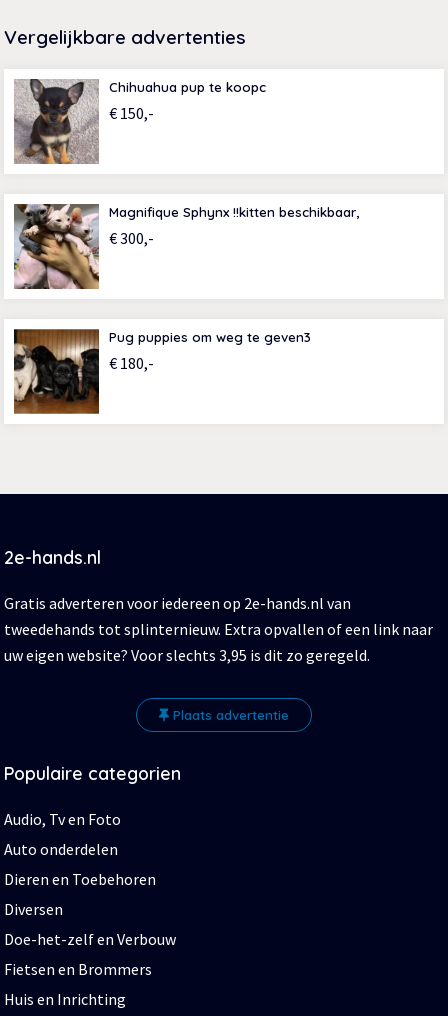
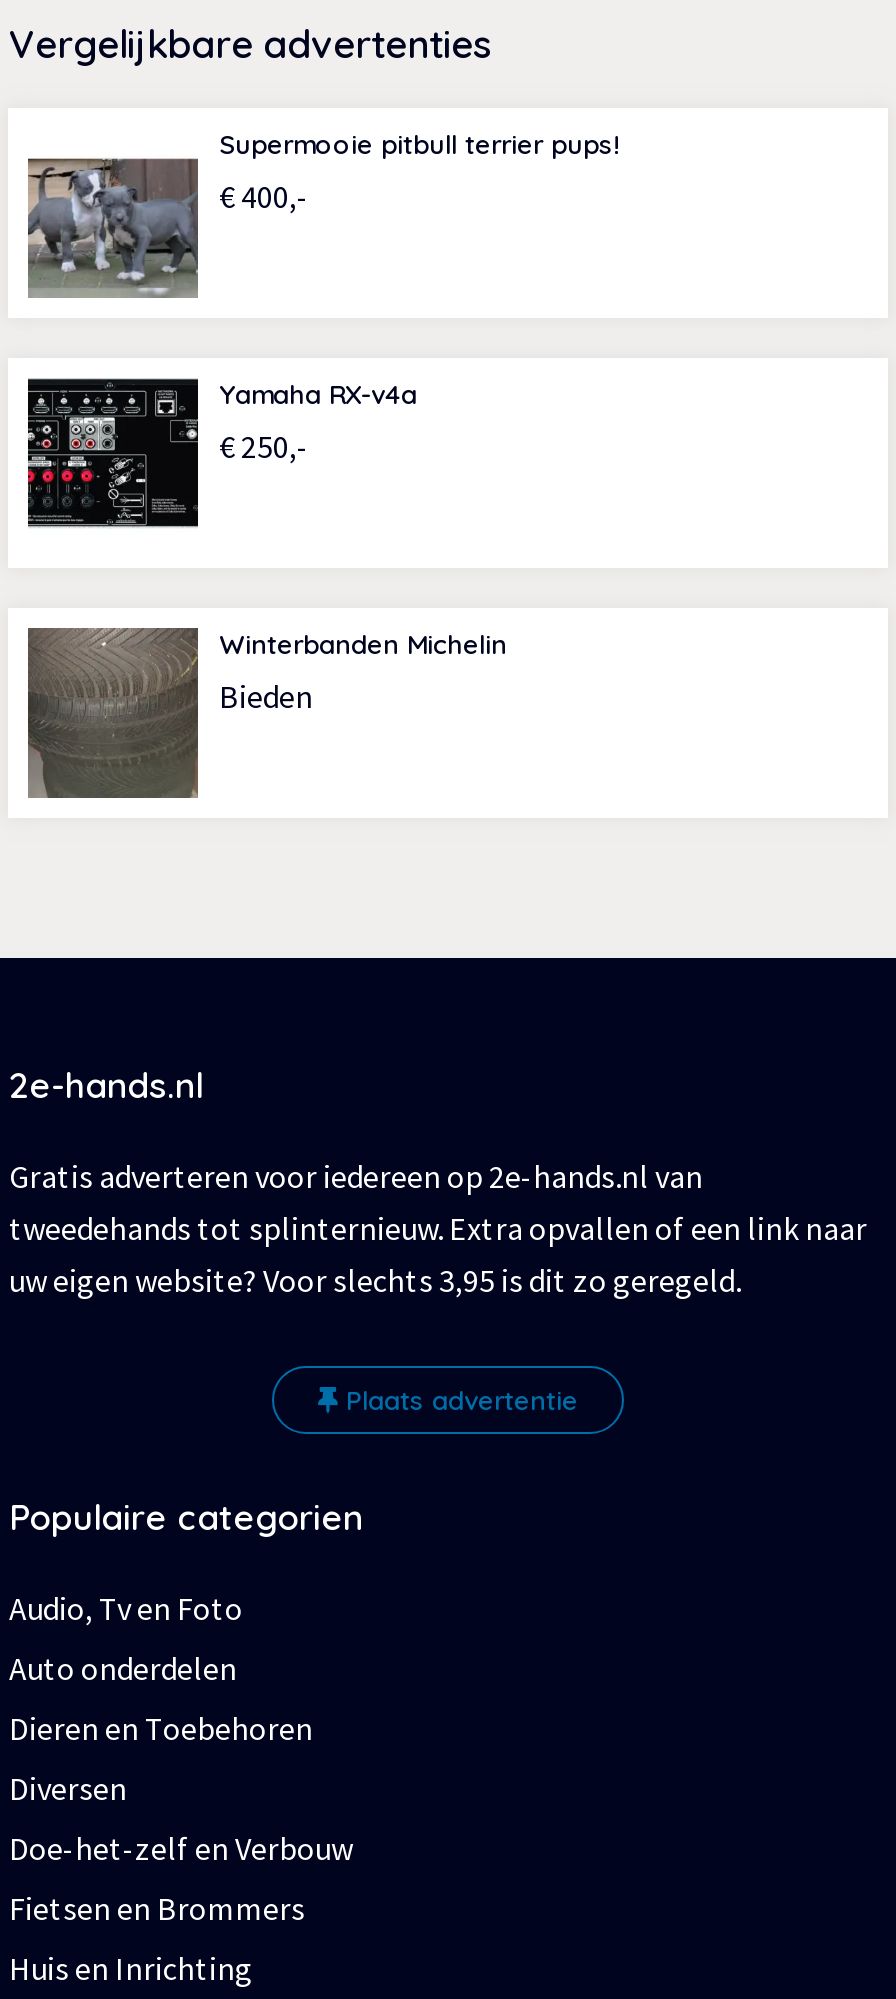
- [image]
- Chihuahua pup te koopc
- € 150,-
+ [image]
+ Supermooie pitbull terrier pups!
+ € 400,-

- [image]
- Magnifique Sphynx !!kitten beschikbaar,
- € 300,-
+ [image]
+ Yamaha RX-v4a
+ € 250,-

- [image]
- Pug puppies om weg te geven3
- € 180,-
+ [image]
+ Winterbanden Michelin
+ Bieden
